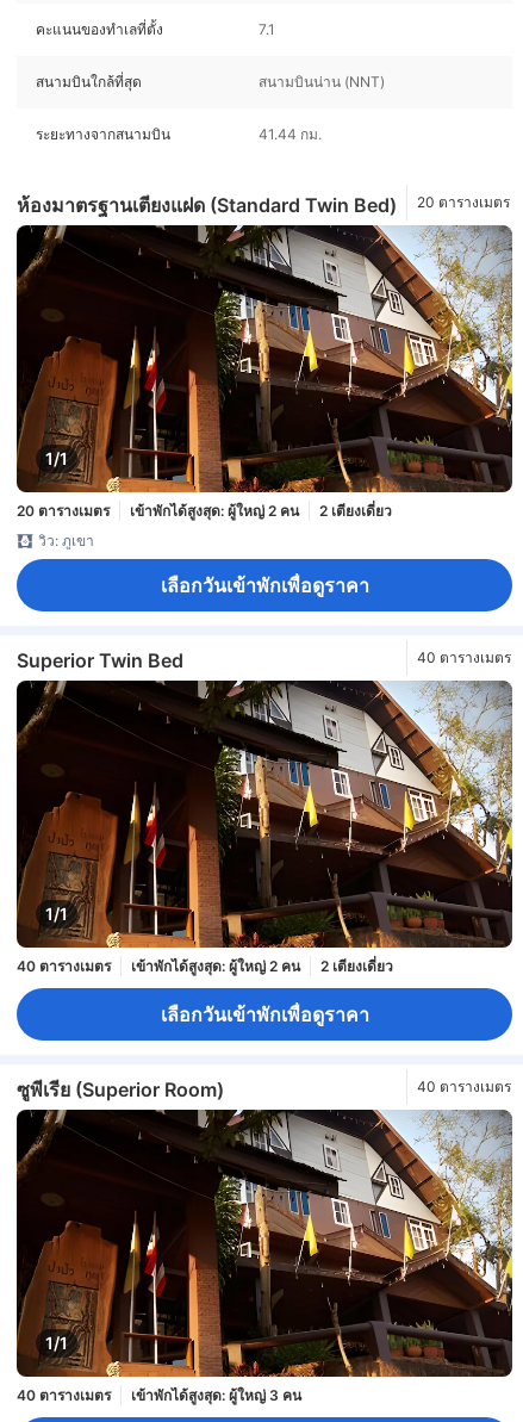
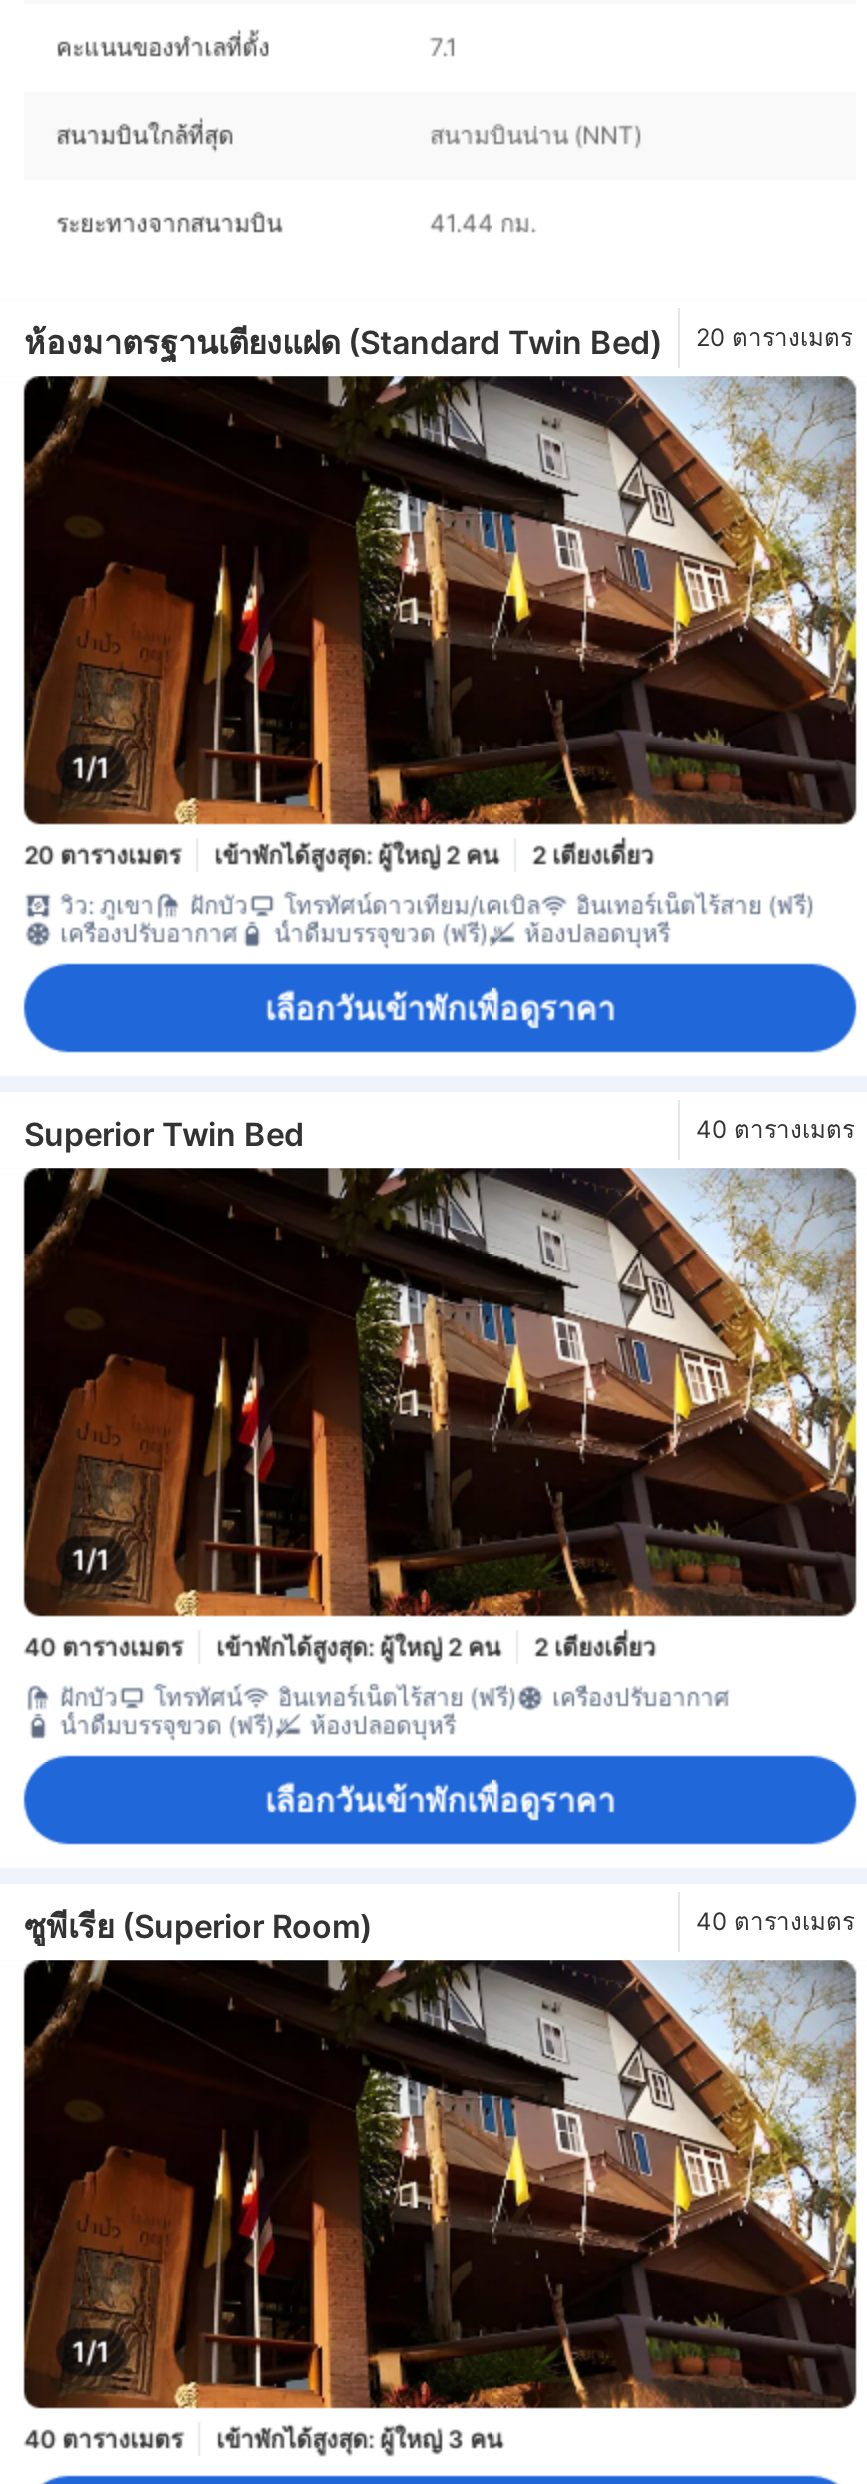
+ ฝักบัว
+ โทรทัศน์ดาวเทียม/เคเบิล
+ อินเทอร์เน็ตไร้สาย (ฟรี)
+ เครื่องปรับอากาศ
+ น้ำดื่มบรรจุขวด (ฟรี)
+ ห้องปลอดบุหรี่

+ ฝักบัว
+ โทรทัศน์
+ อินเทอร์เน็ตไร้สาย (ฟรี)
+ เครื่องปรับอากาศ
+ น้ำดื่มบรรจุขวด (ฟรี)
+ ห้องปลอดบุหรี่
